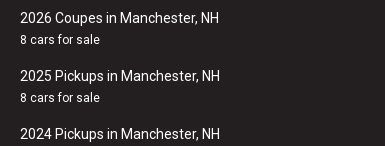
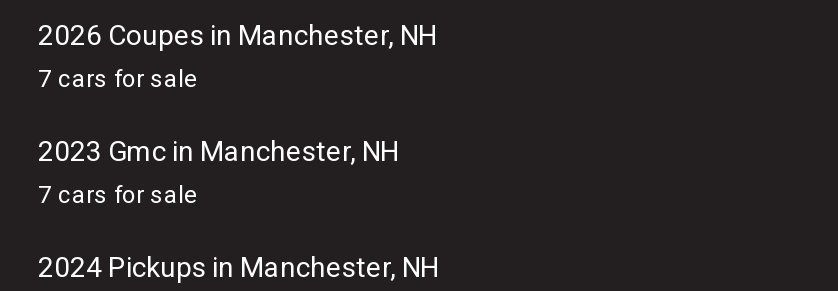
- 8 cars for sale
+ 7 cars for sale

- 2025 Pickups in Manchester, NH
+ 2023 Gmc in Manchester, NH

- 8 cars for sale
+ 7 cars for sale
